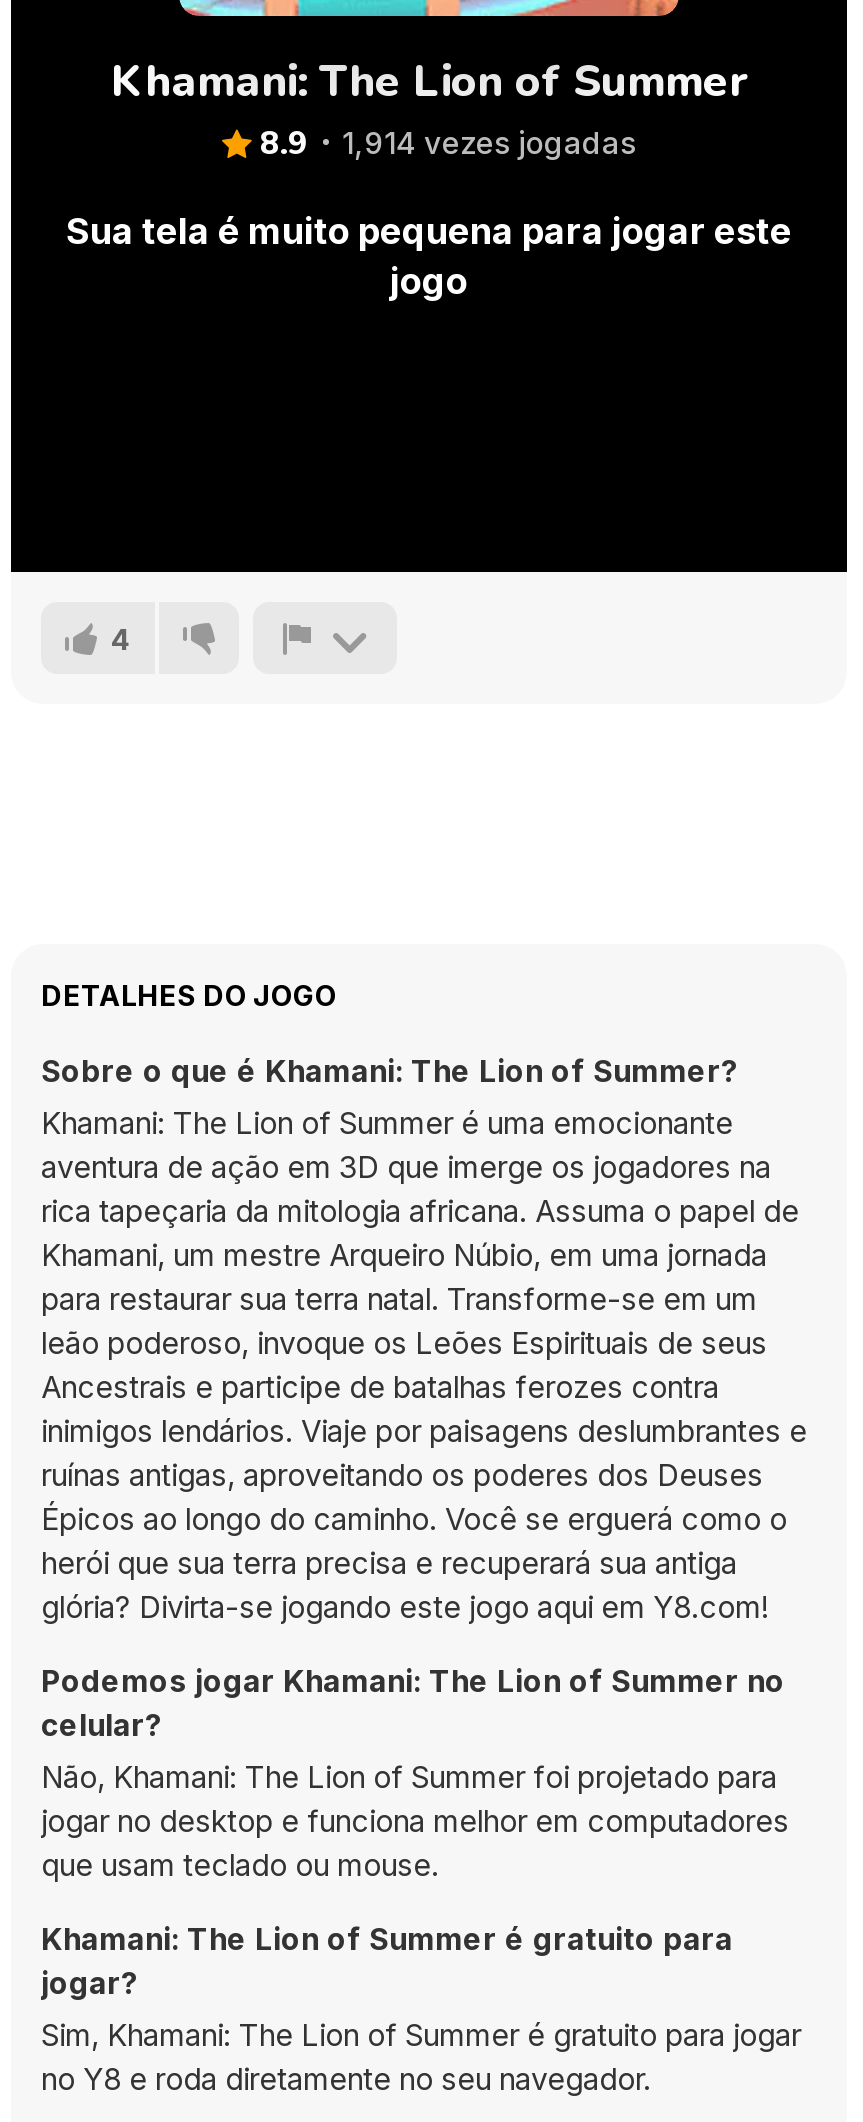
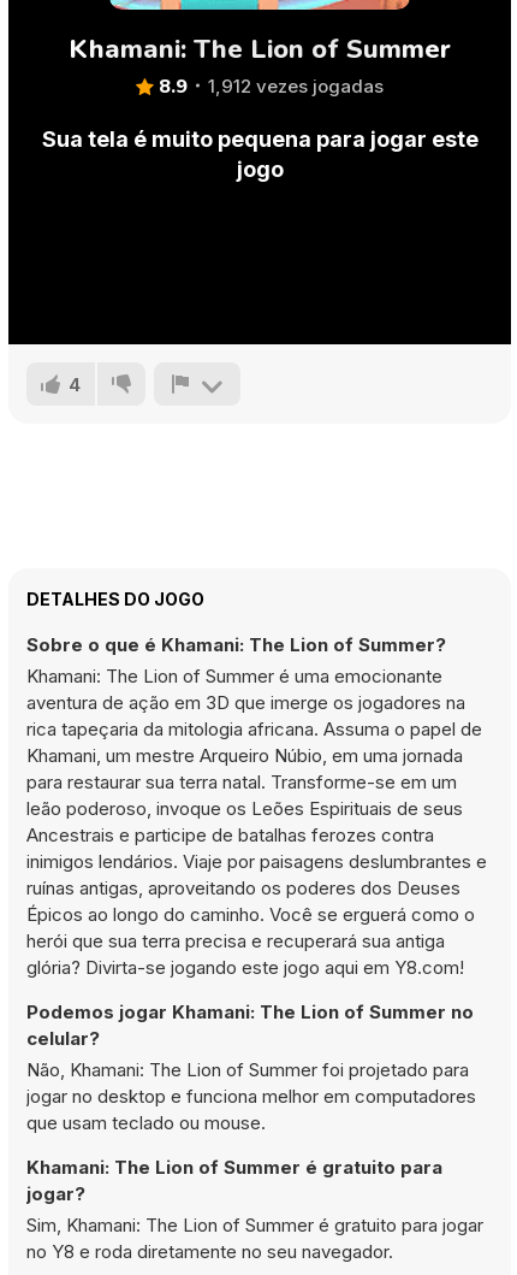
- 1,914 vezes jogadas
+ 1,912 vezes jogadas
